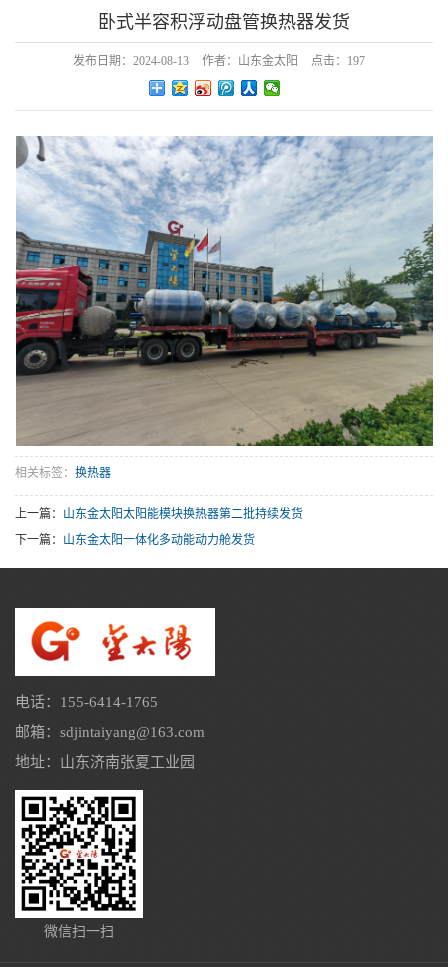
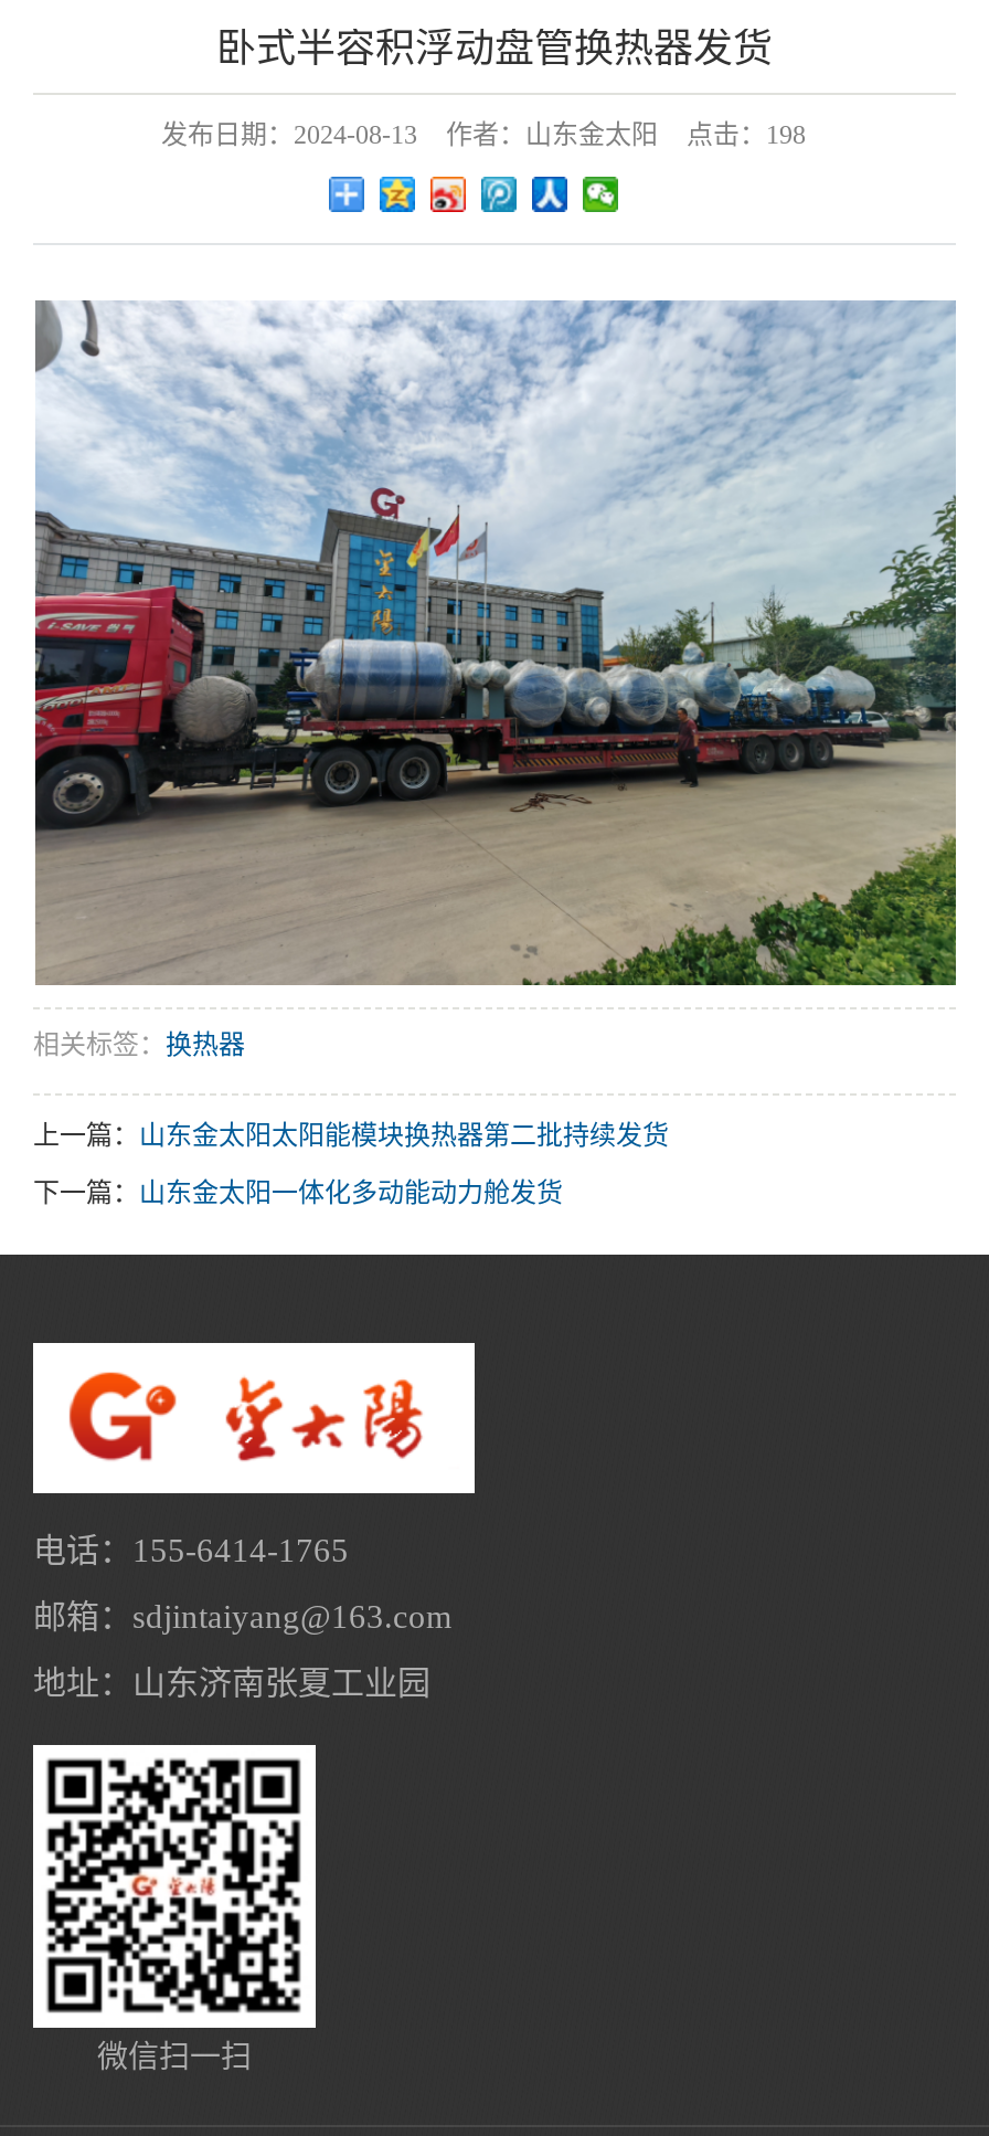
- 发布日期：2024-08-13 作者：山东金太阳 点击：197
+ 发布日期：2024-08-13 作者：山东金太阳 点击：198
